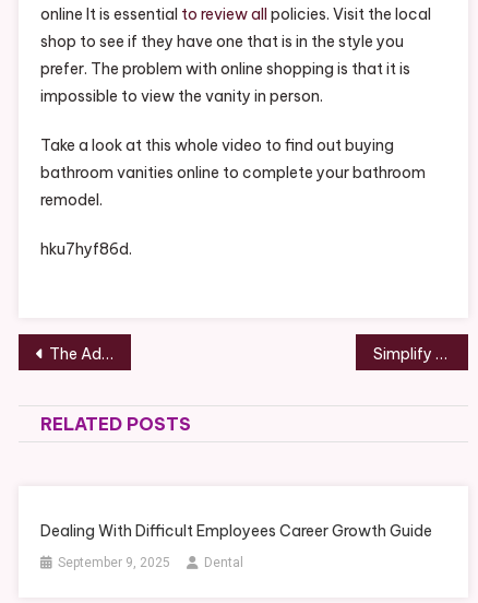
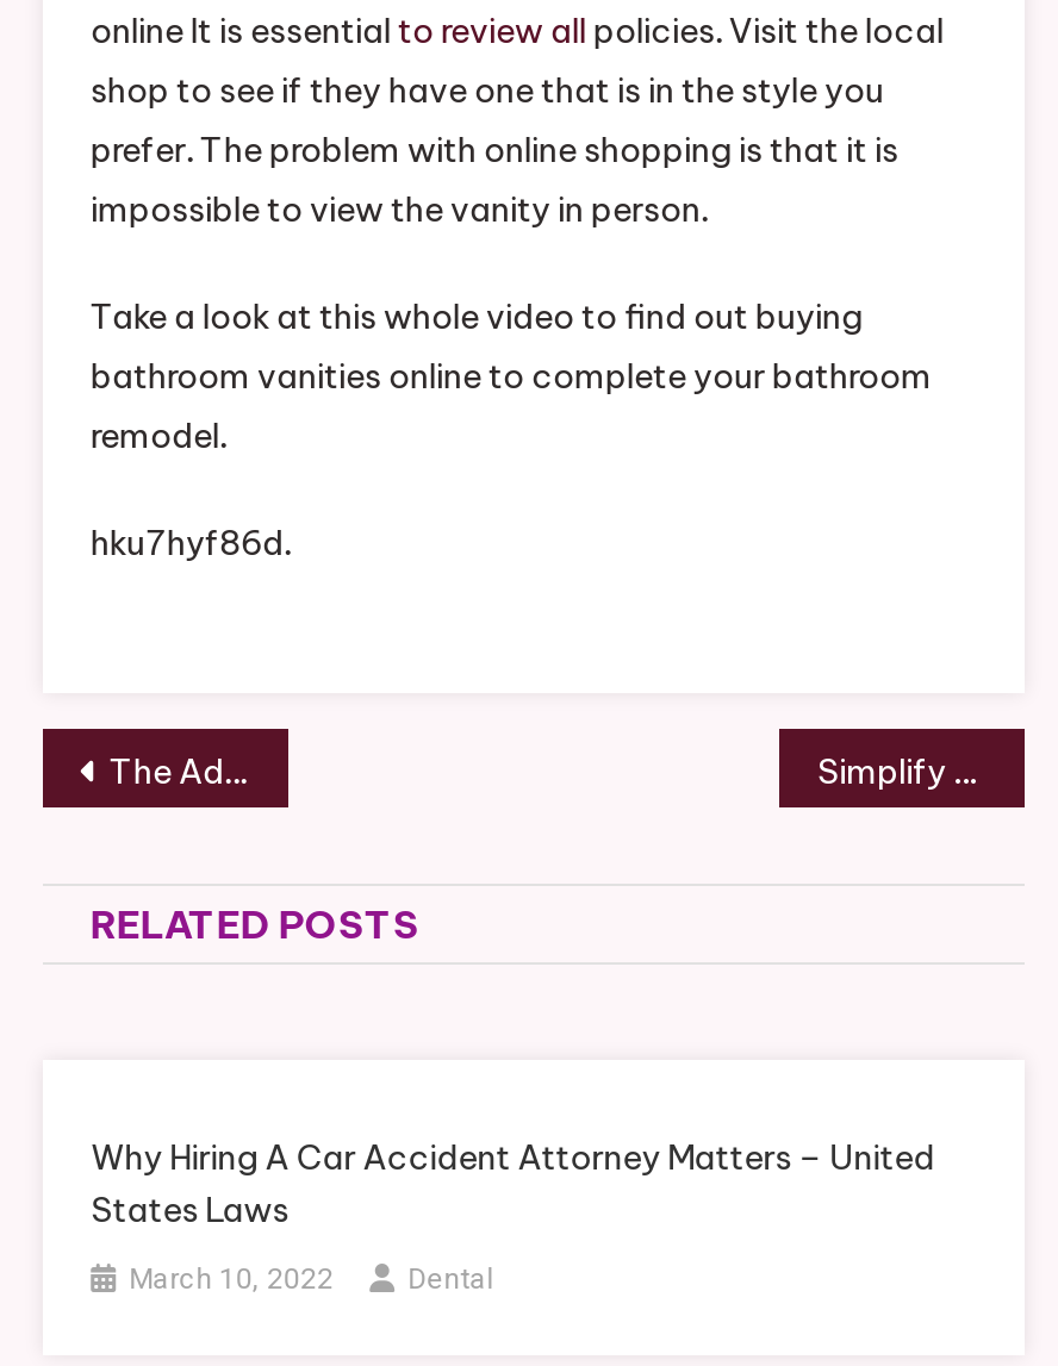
- Dealing With Difficult Employees Career Growth Guide
+ Why Hiring A Car Accident Attorney Matters – United
+ States Laws

- September 9, 2025
+ March 10, 2022
